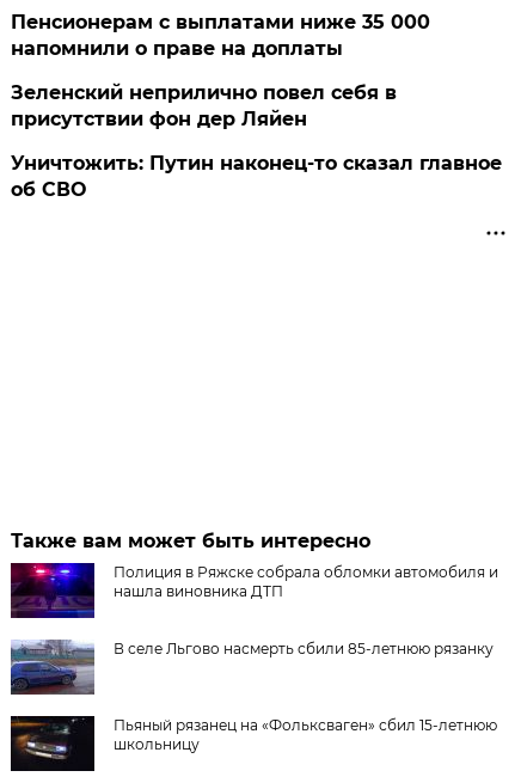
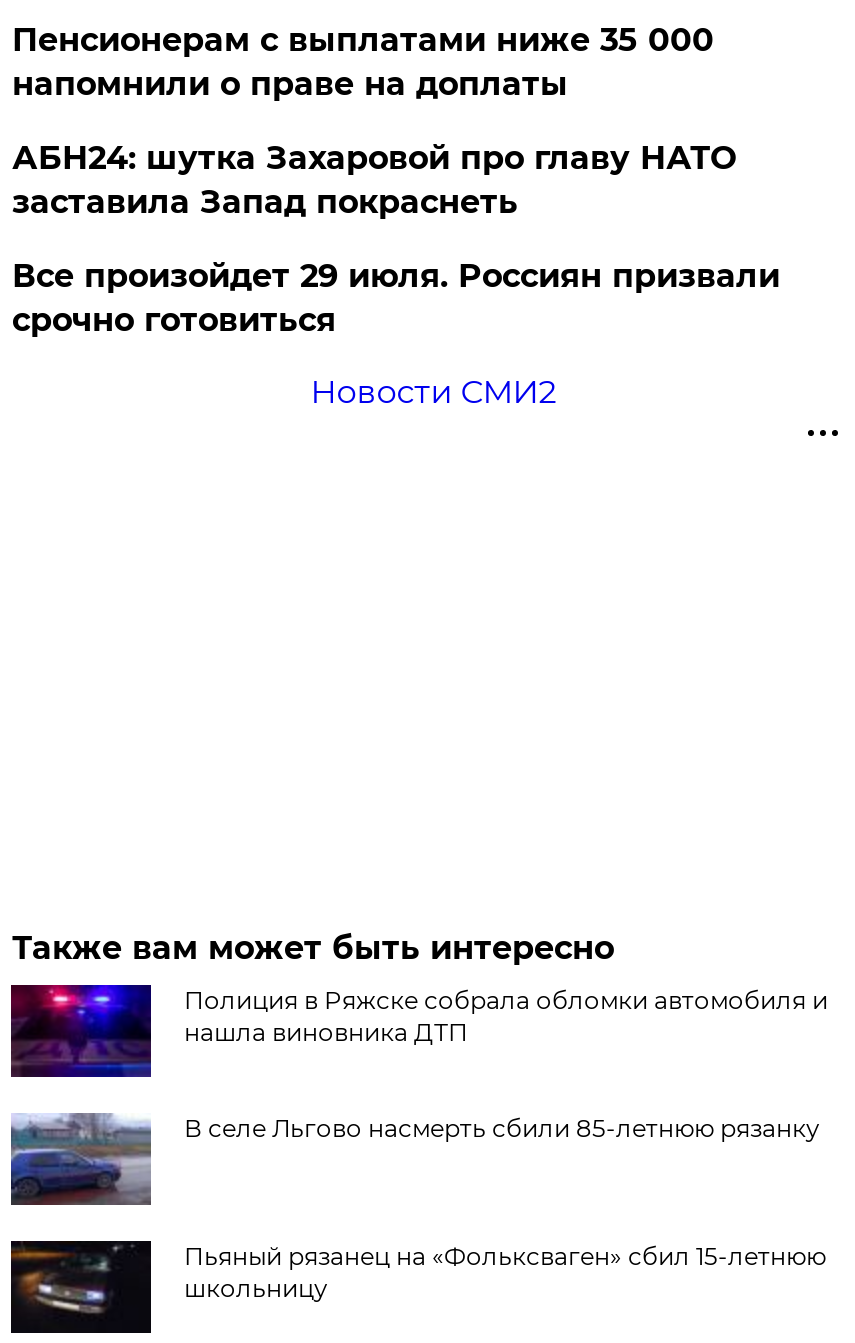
- Зеленский неприлично повел cебя в
- присутствии фон дер Ляйен
- Уничтожить: Путин наконец-то сказал главное
- об СВО
+ АБН24: шутка Захаровой про главу НАТО
+ заставила Запад покраснеть
+ Все произойдет 29 июля. Россиян призвали
+ срочно готовиться
+ Новости СМИ2
